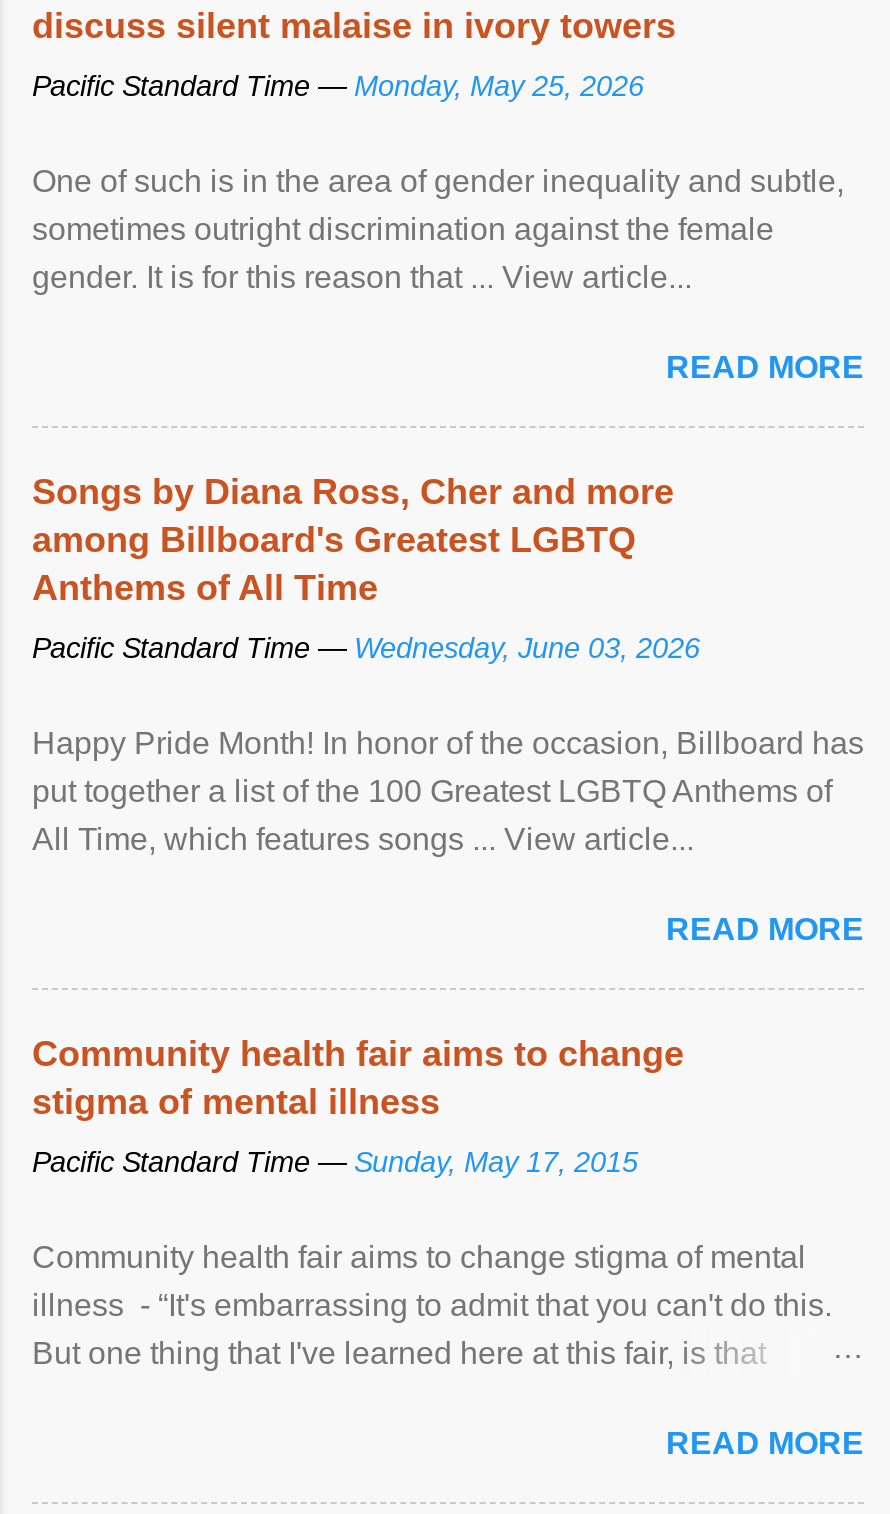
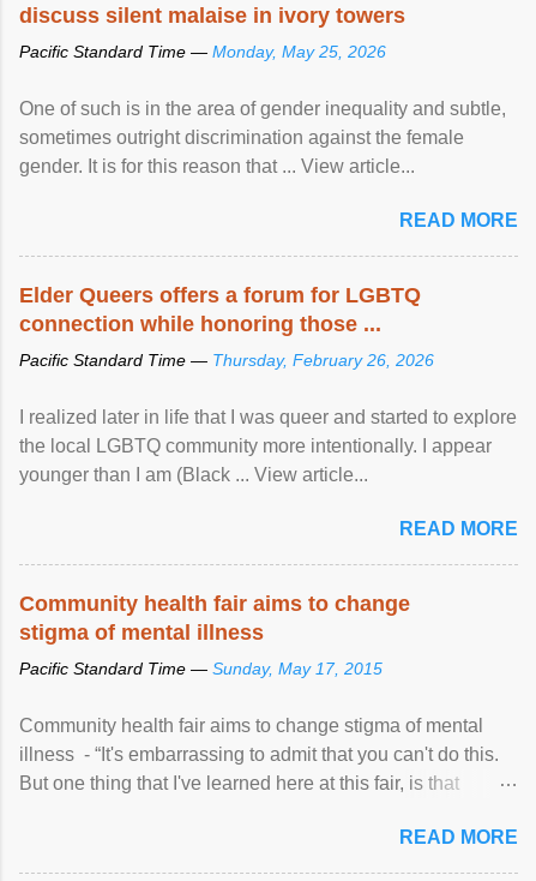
- Songs by Diana Ross, Cher and more
- among Billboard's Greatest LGBTQ
- Anthems of All Time
+ Elder Queers offers a forum for LGBTQ
+ connection while honoring those ...

- Pacific Standard Time — Wednesday, June 03, 2026
+ Pacific Standard Time — Thursday, February 26, 2026

- Happy Pride Month! In honor of the occasion, Billboard has
- put together a list of the 100 Greatest LGBTQ Anthems of
- All Time, which features songs ... View article...
+ I realized later in life that I was queer and started to explore
+ the local LGBTQ community more intentionally. I appear
+ younger than I am (Black ... View article...
